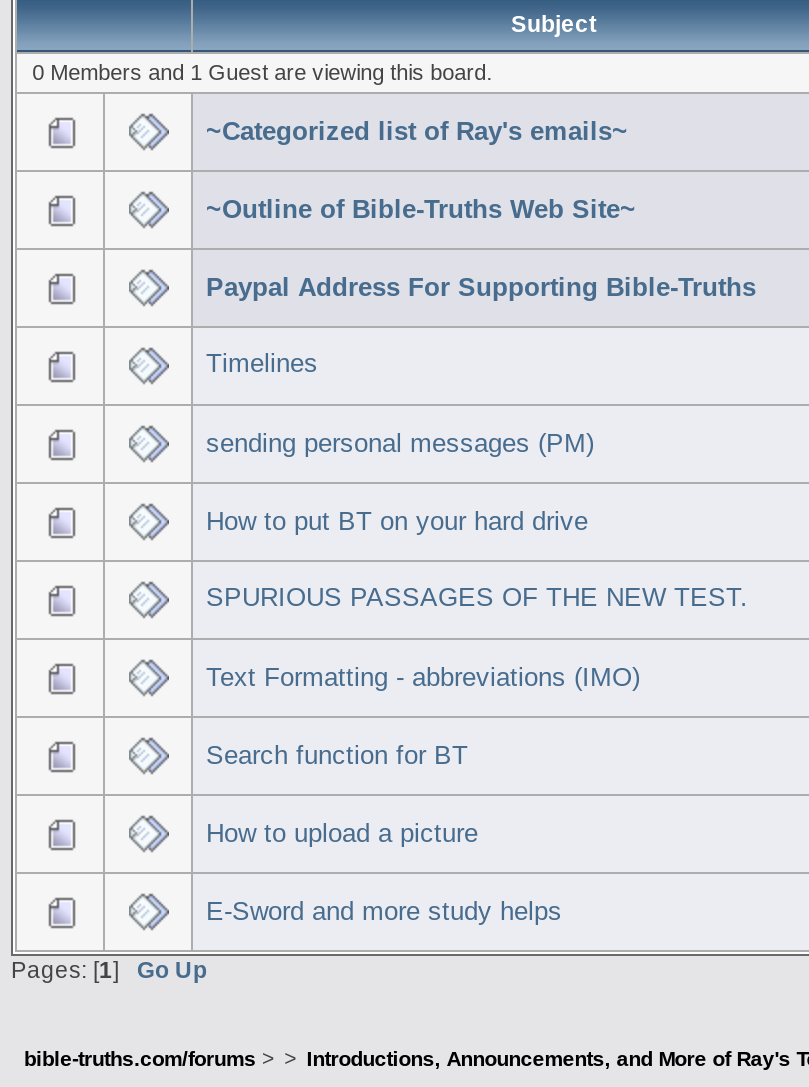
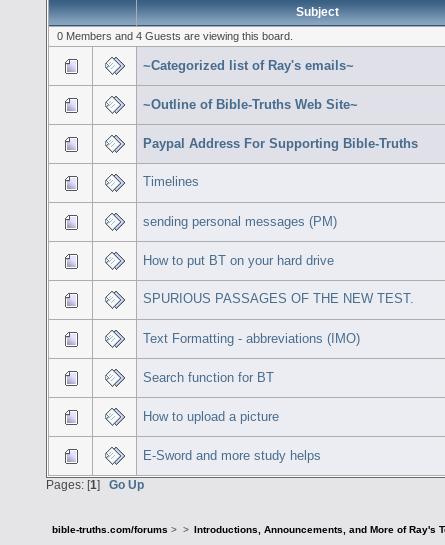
- 0 Members and 1 Guest are viewing this board.
+ 0 Members and 4 Guests are viewing this board.
